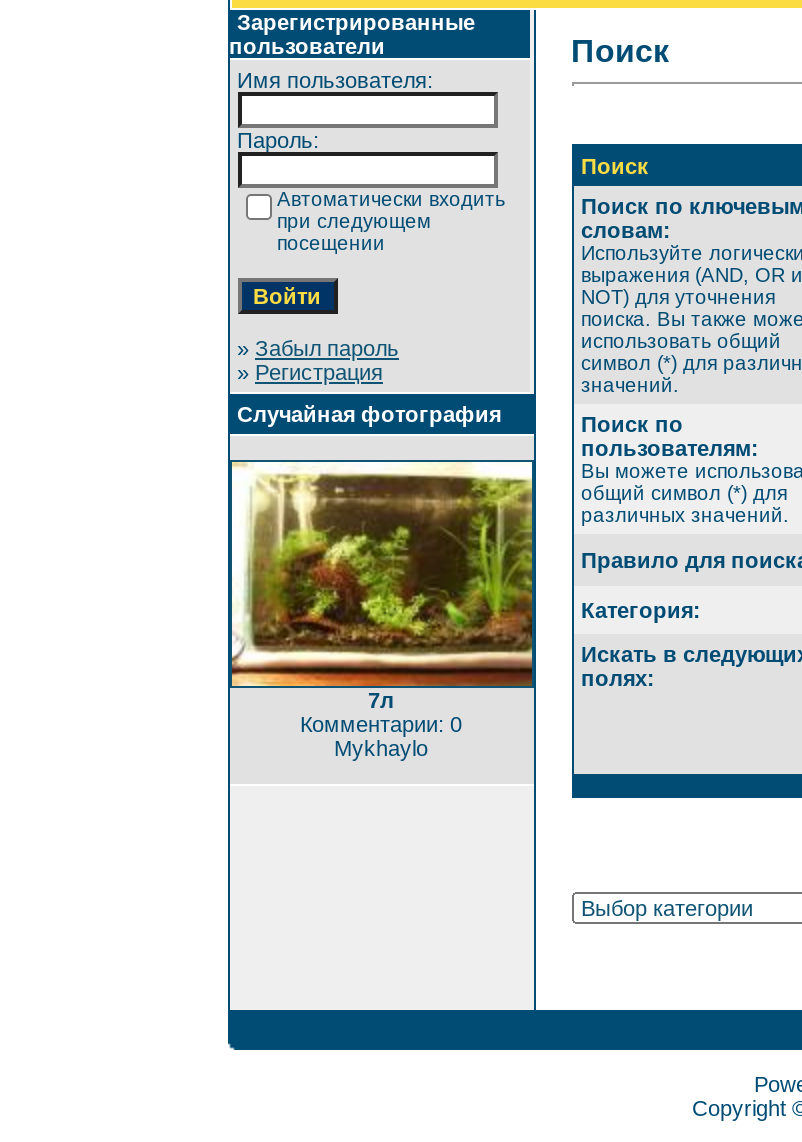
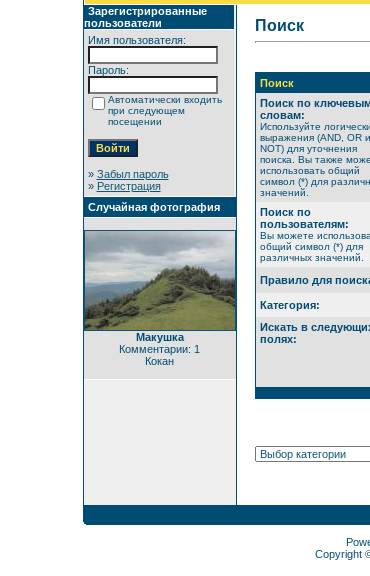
- [image]
- 7л
- Комментарии: 0
- Mykhaylo
+ [image]
+ Макушка
+ Комментарии: 1
+ Кокан
